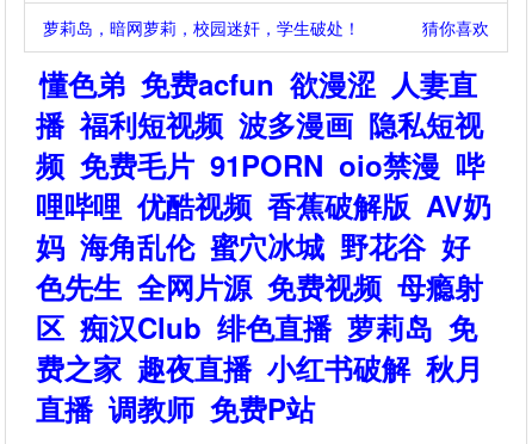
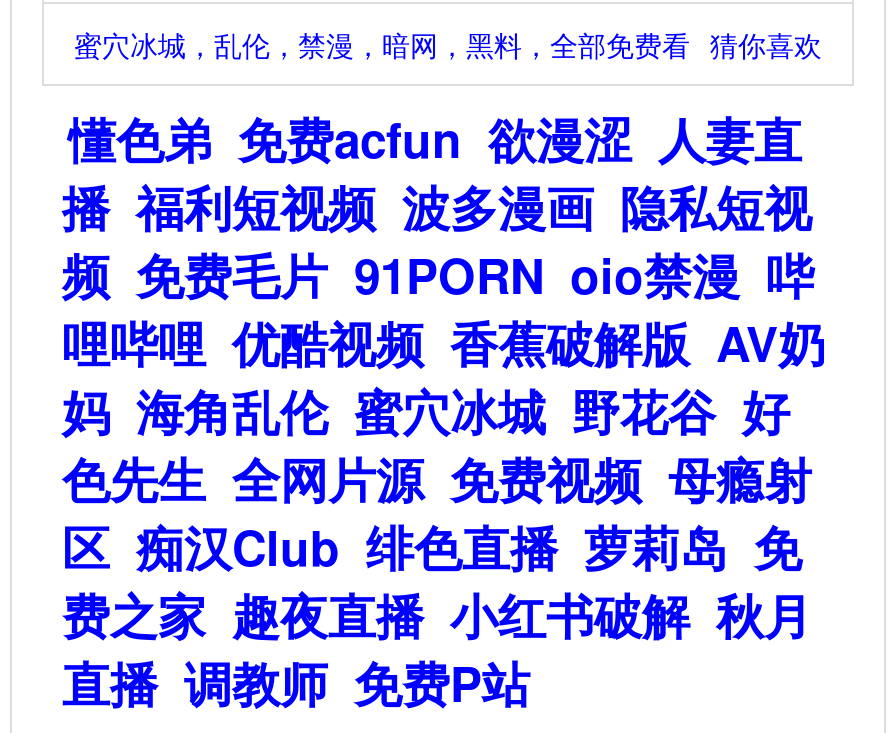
- 萝莉岛，暗网萝莉，校园迷奸，学生破处！
+ 蜜穴冰城，乱伦，禁漫，暗网，黑料，全部免费看
